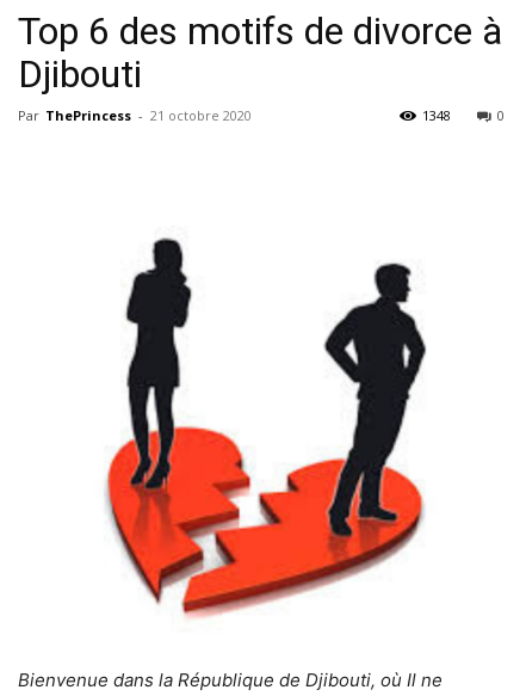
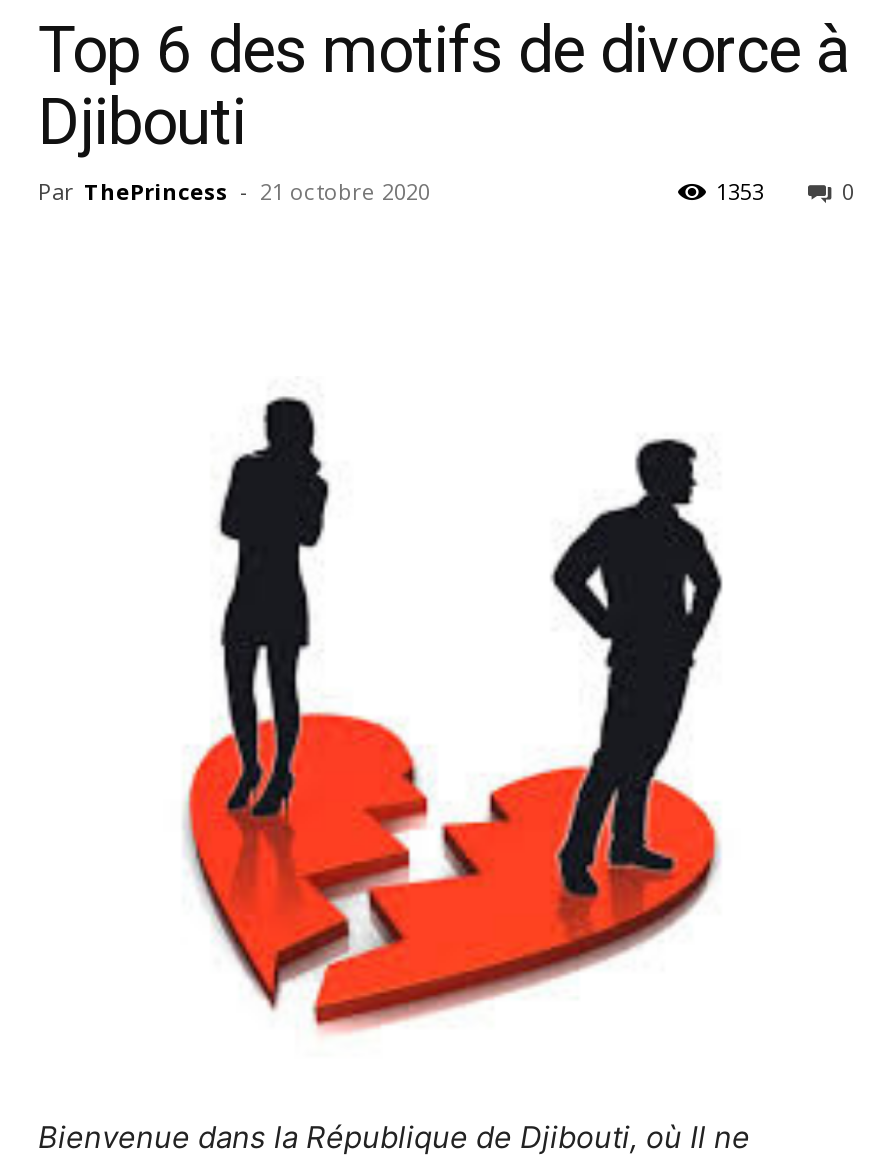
- 1348
+ 1353
